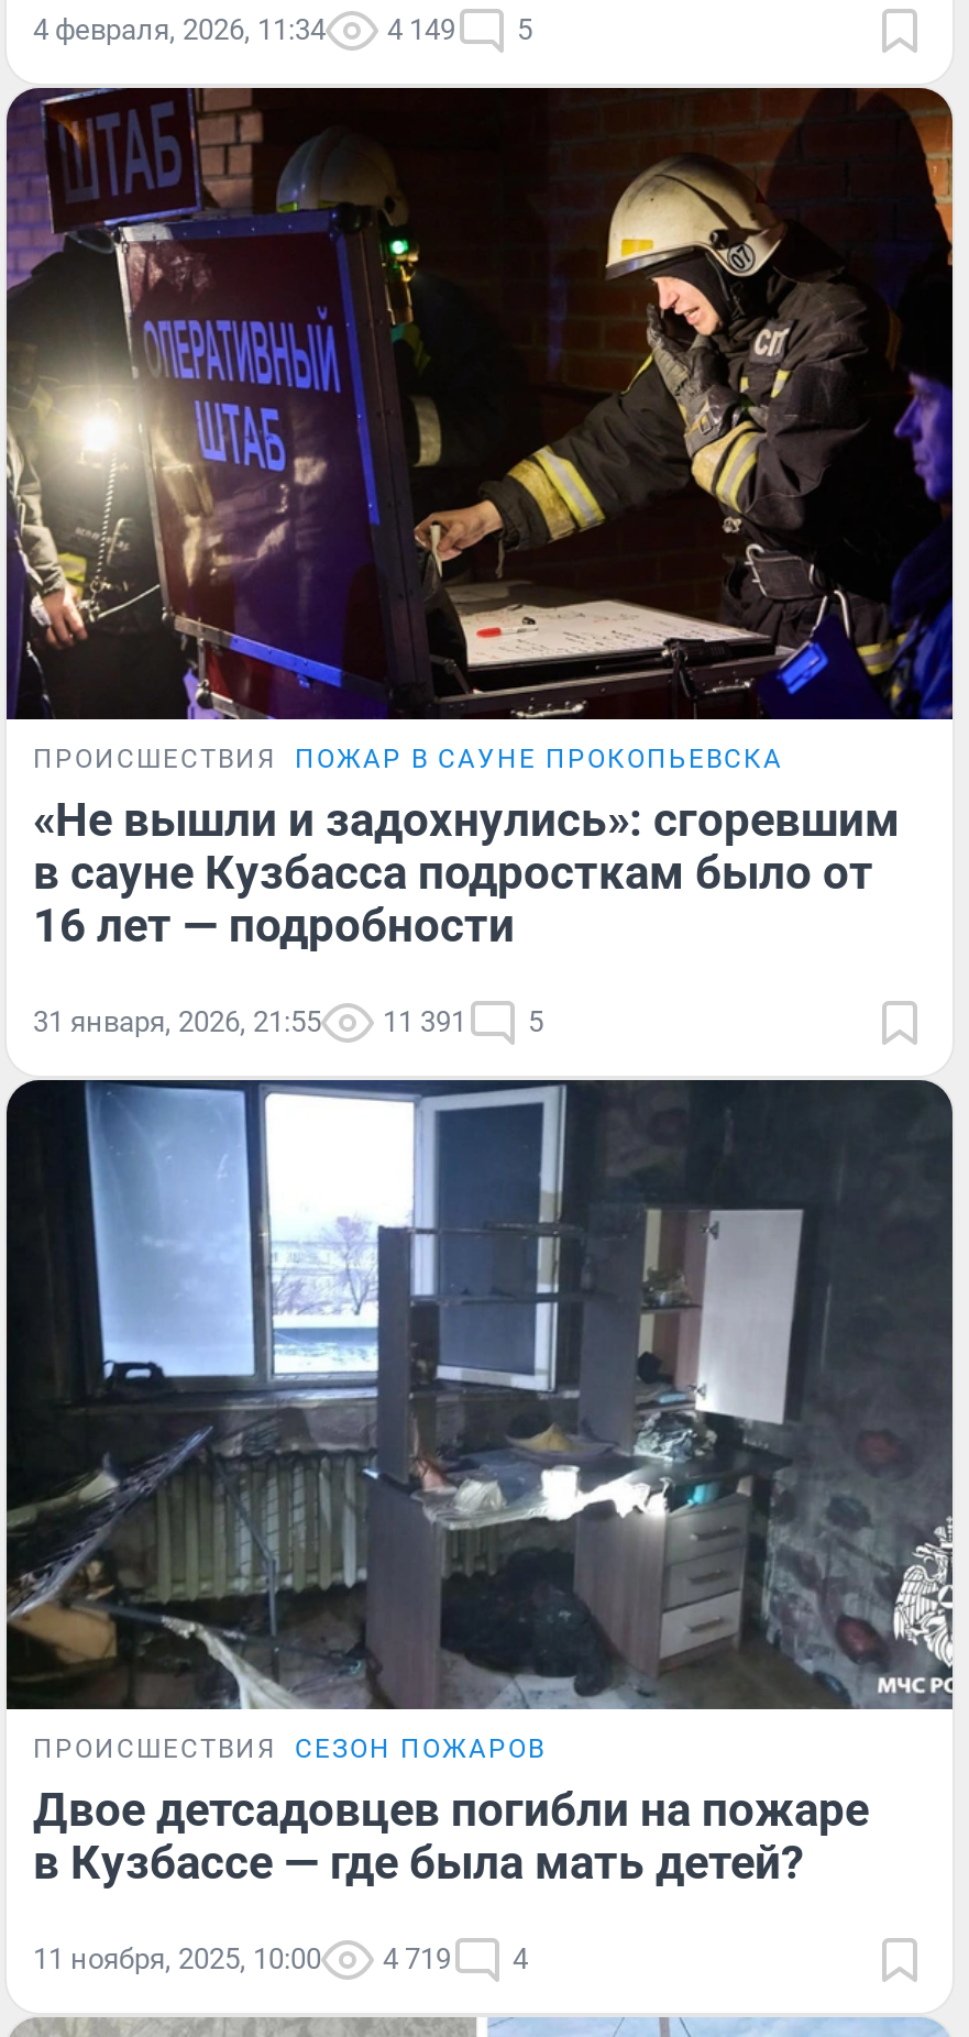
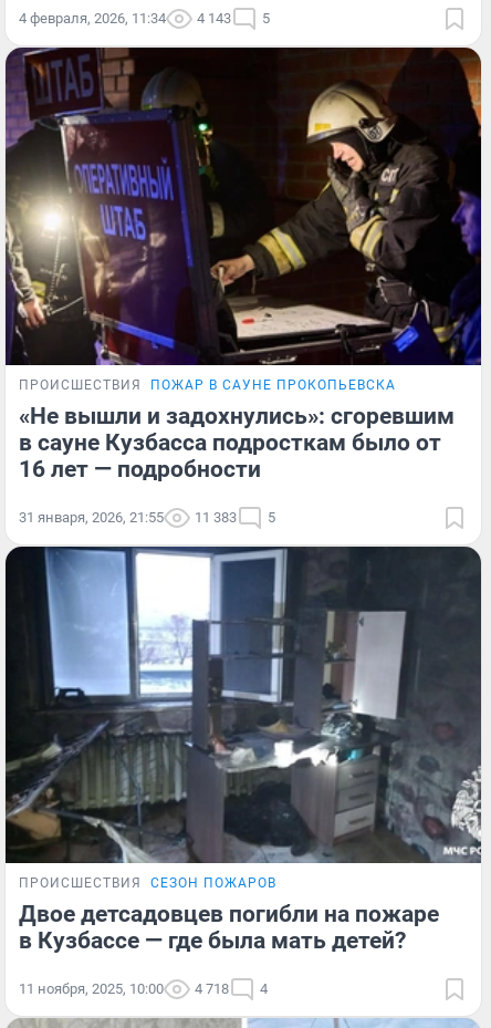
- 4 февраля, 2026, 11:34 4 149 5
+ 4 февраля, 2026, 11:34 4 143 5

- 31 января, 2026, 21:55 11 391 5
+ 31 января, 2026, 21:55 11 383 5

- 11 ноября, 2025, 10:00 4 719 4
+ 11 ноября, 2025, 10:00 4 718 4
